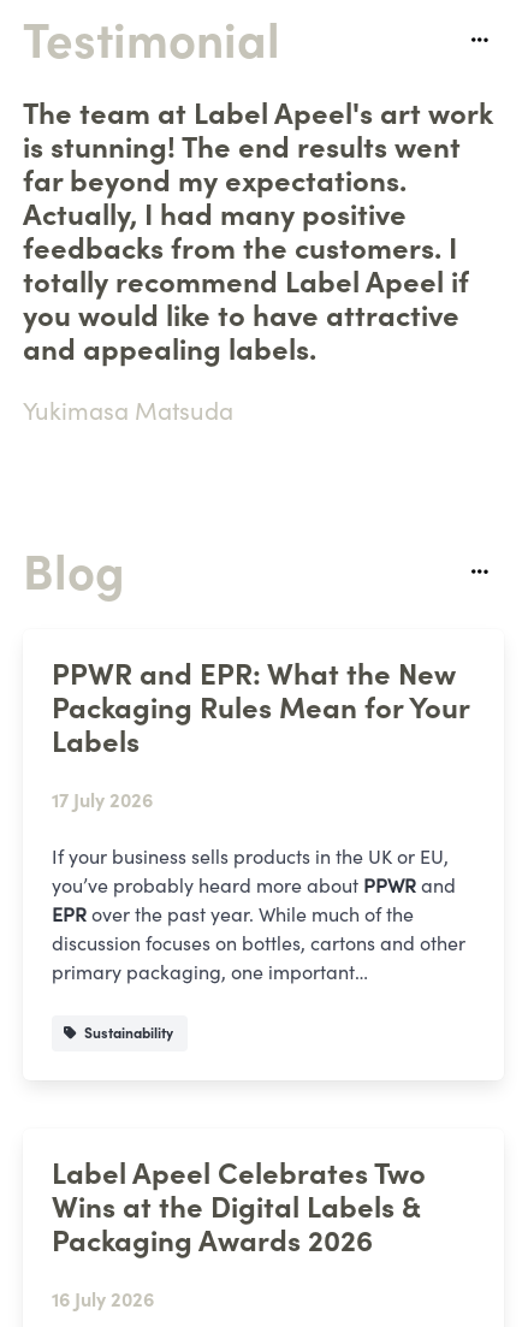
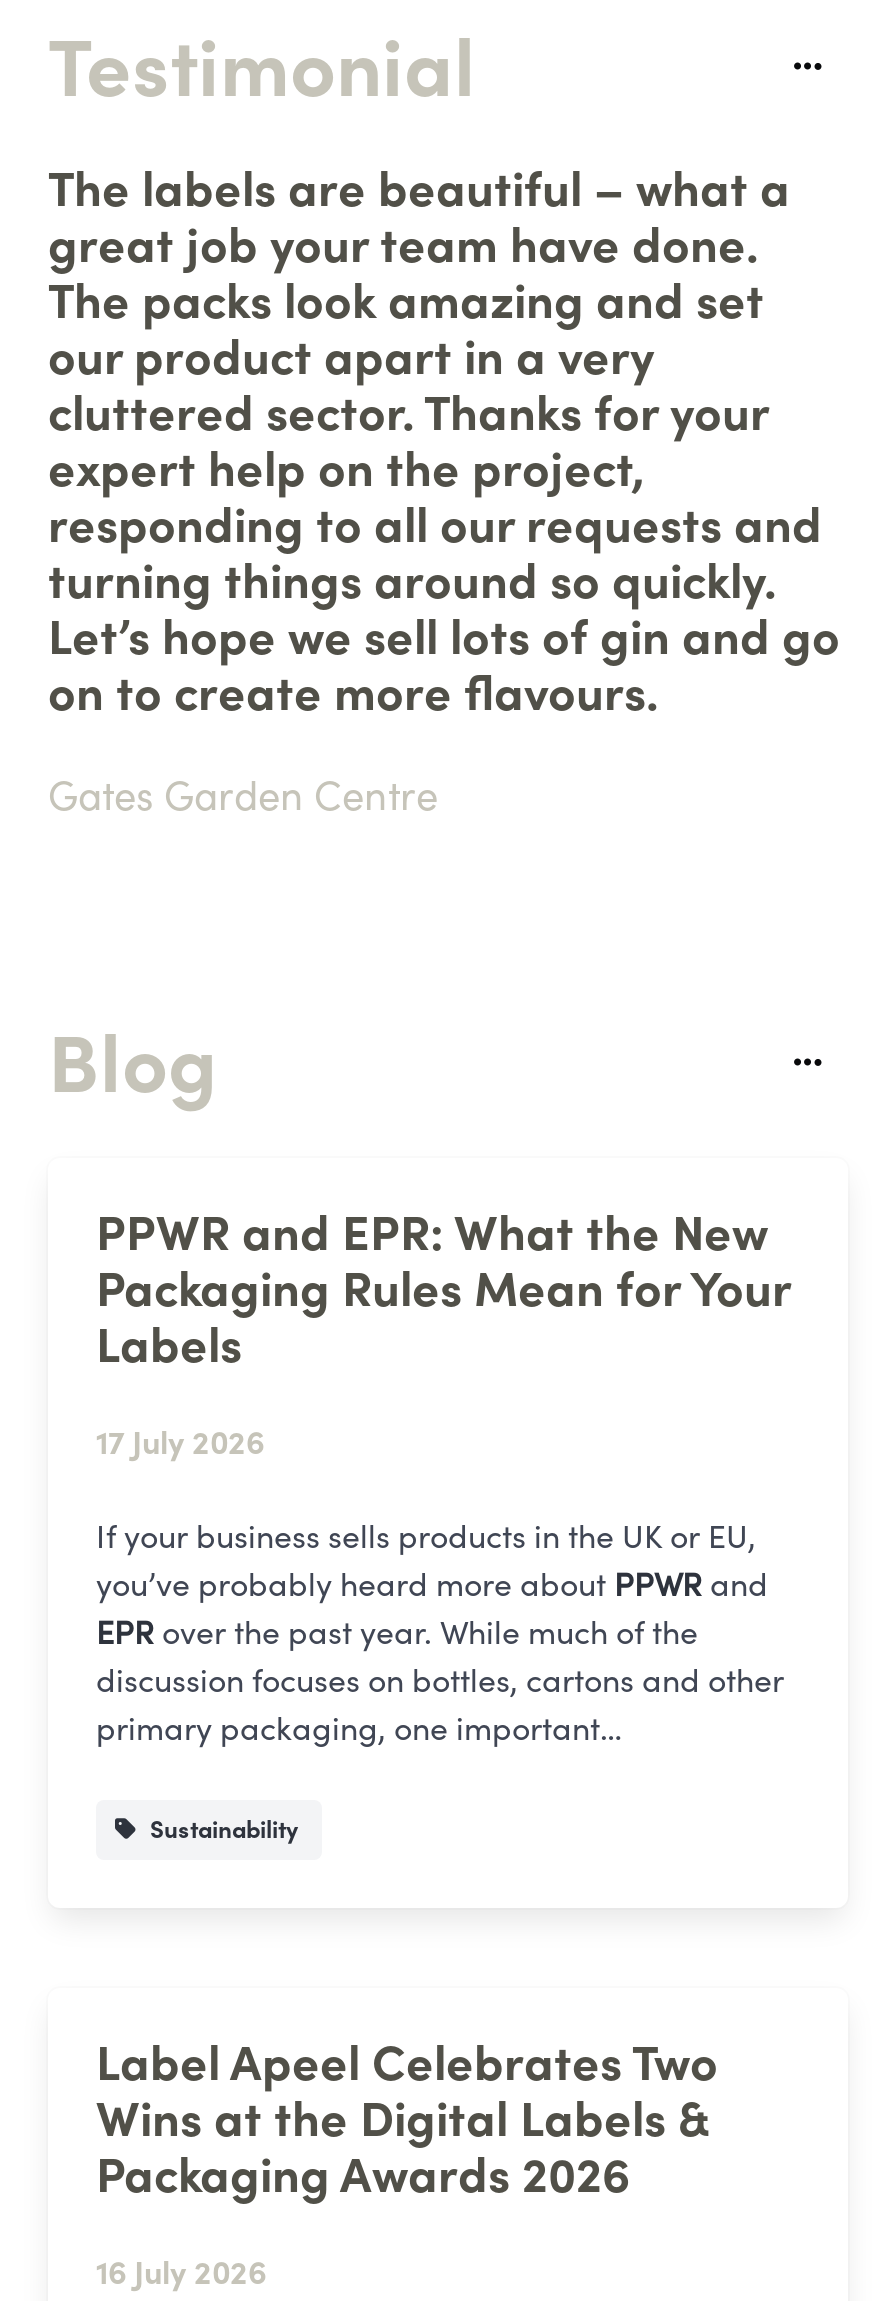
- The team at Label Apeel's art work
- is stunning! The end results went
- far beyond my expectations.
- Actually, I had many positive
- feedbacks from the customers. I
- totally recommend Label Apeel if
- you would like to have attractive
- and appealing labels.
+ The labels are beautiful – what a
+ great job your team have done.
+ The packs look amazing and set
+ our product apart in a very
+ cluttered sector. Thanks for your
+ expert help on the project,
+ responding to all our requests and
+ turning things around so quickly.
+ Let’s hope we sell lots of gin and go
+ on to create more flavours.

- Yukimasa Matsuda
+ Gates Garden Centre
